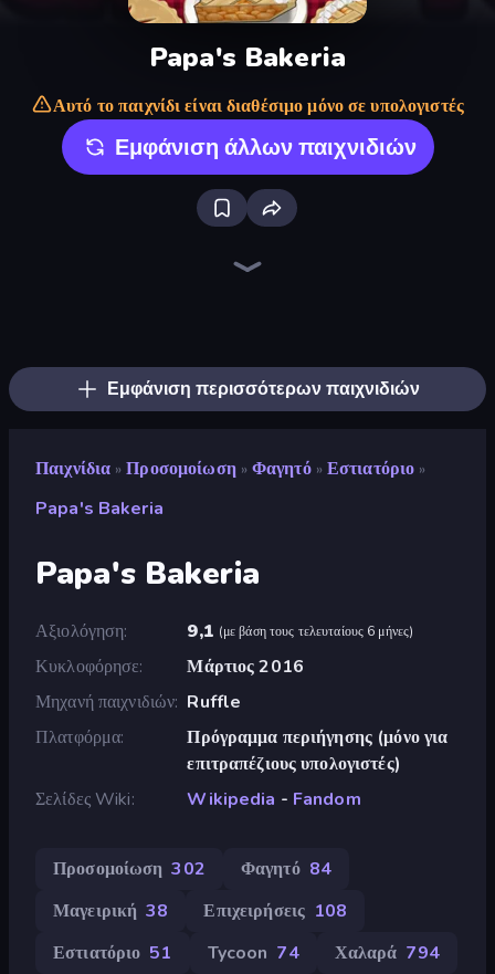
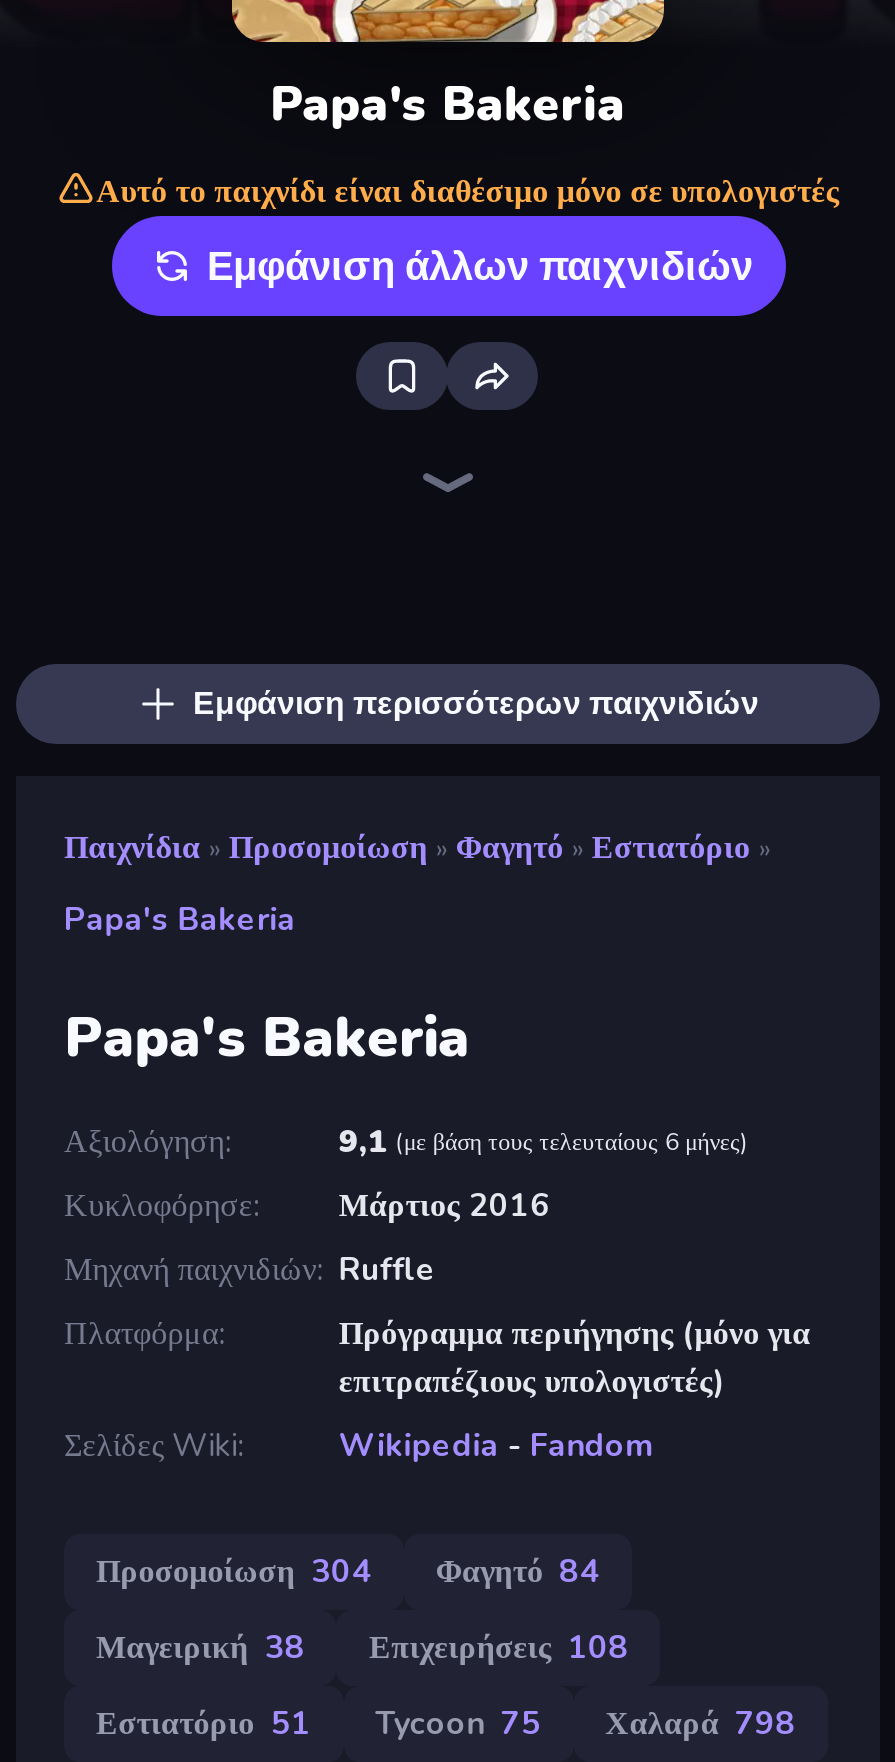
- Προσομοίωση 302 Φαγητό 84
+ Προσομοίωση 304 Φαγητό 84

- Tycoon 74
+ Tycoon 75

- Χαλαρά 794
+ Χαλαρά 798
